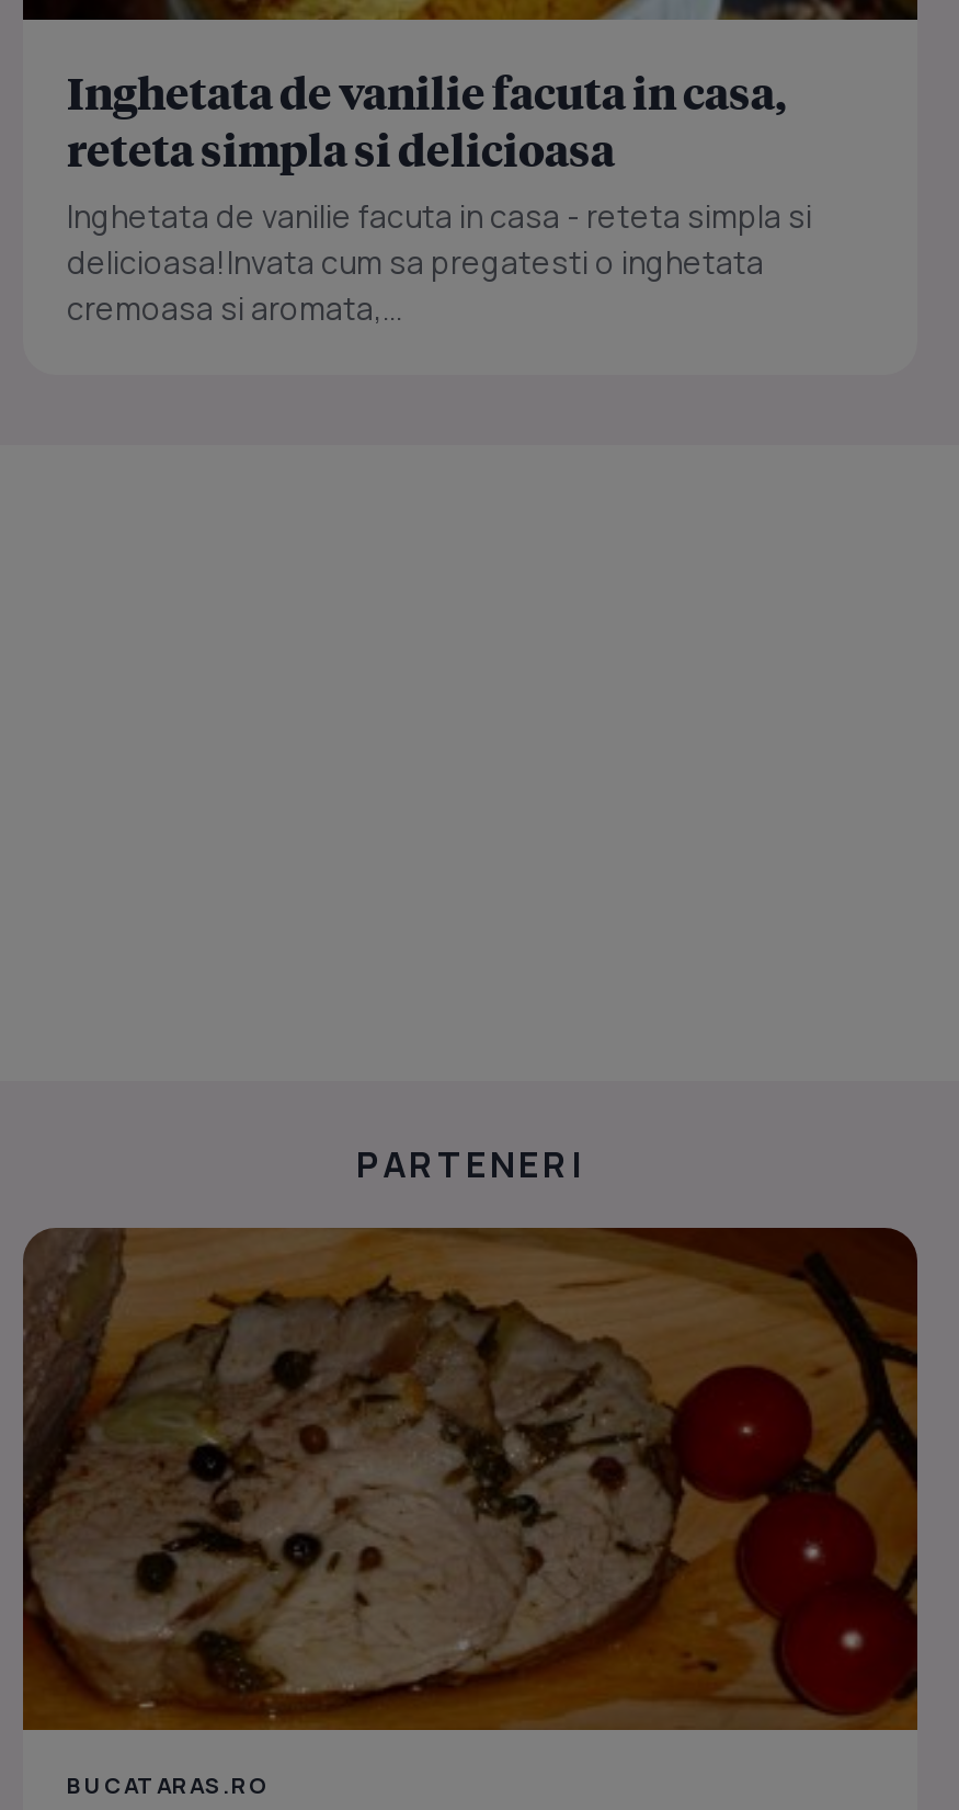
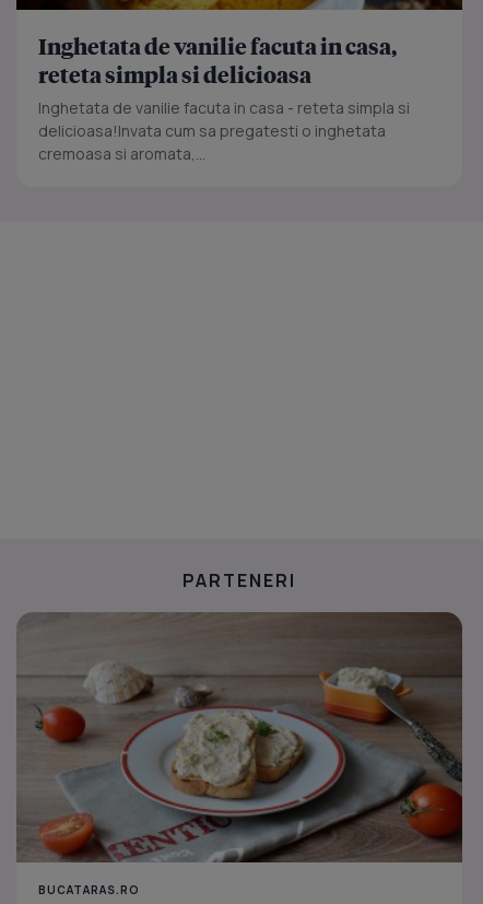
- [image]
+ [image]
